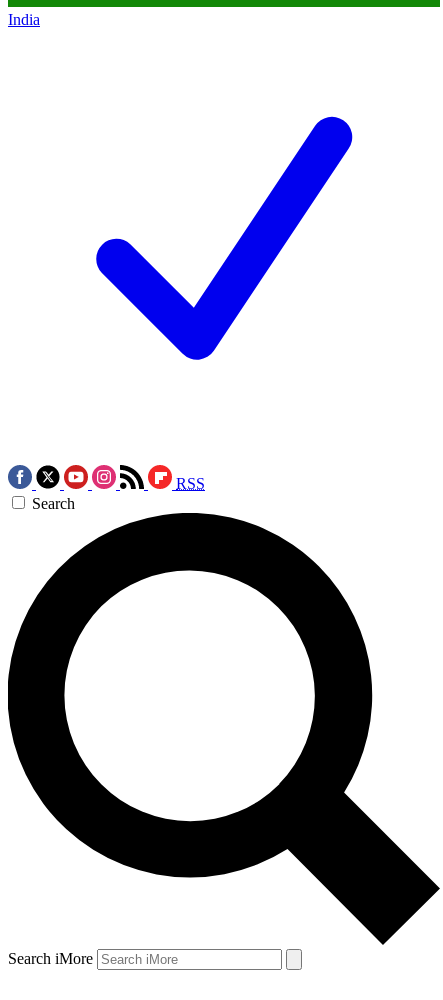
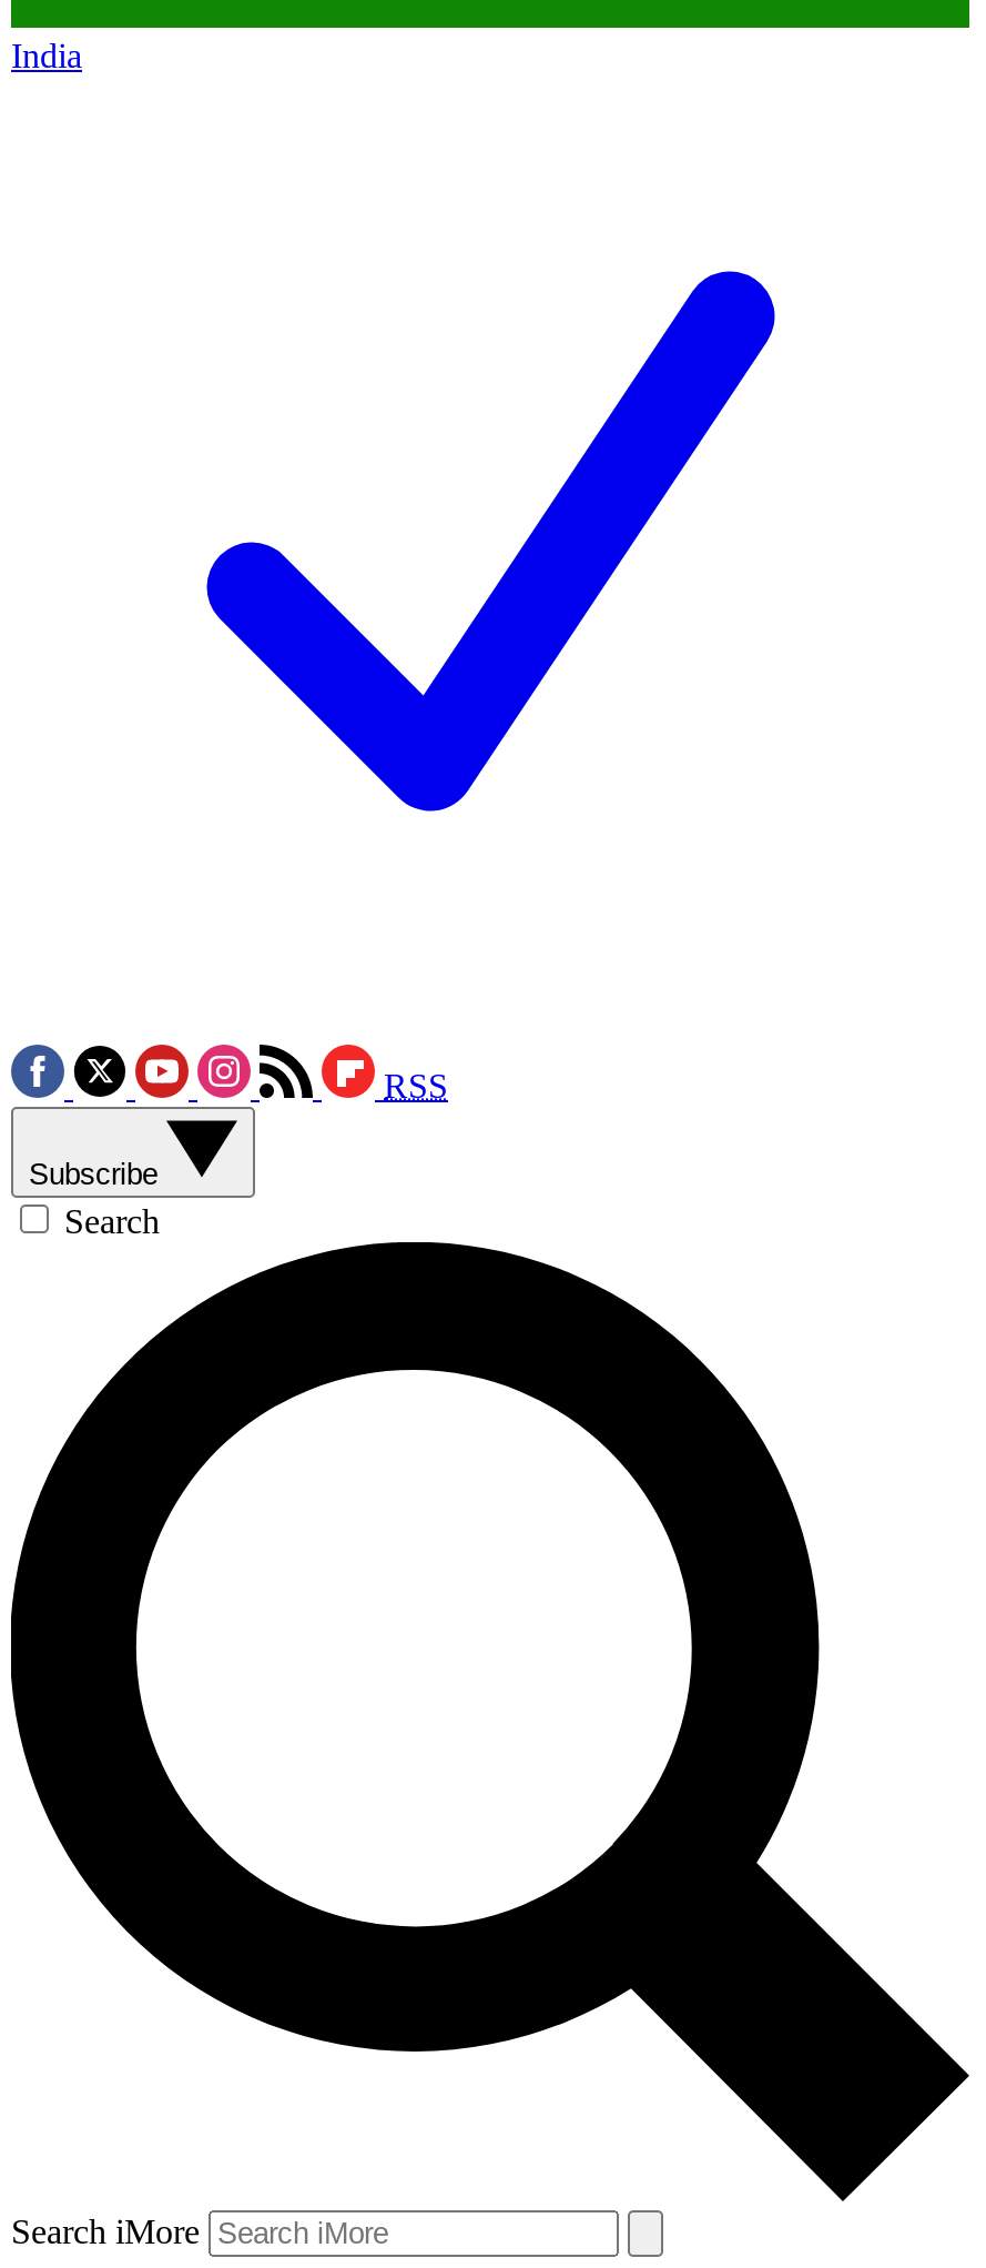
+ Subscribe
